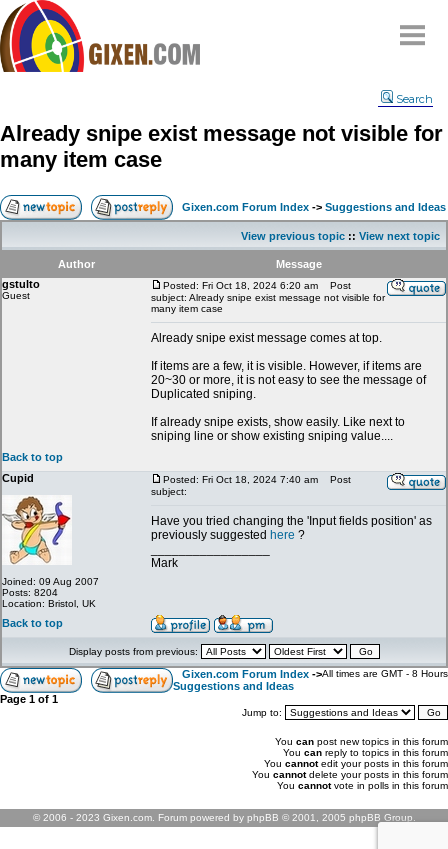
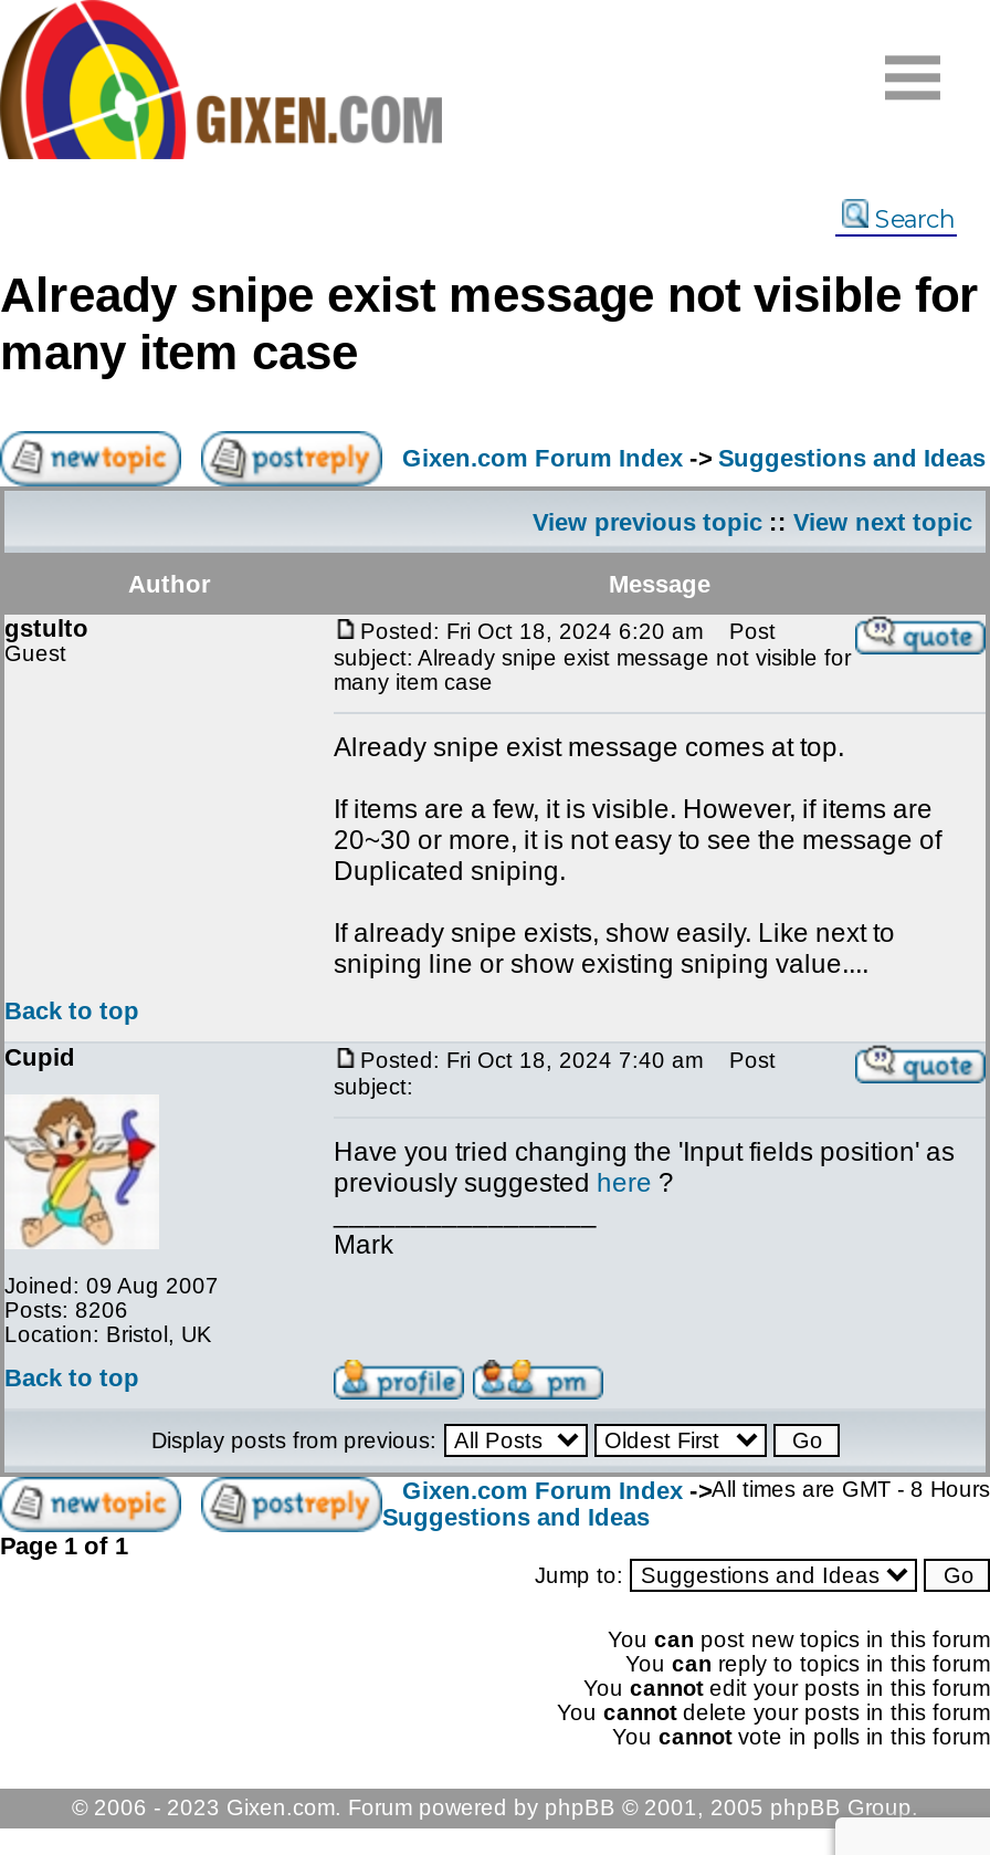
- Posts: 8204
+ Posts: 8206
